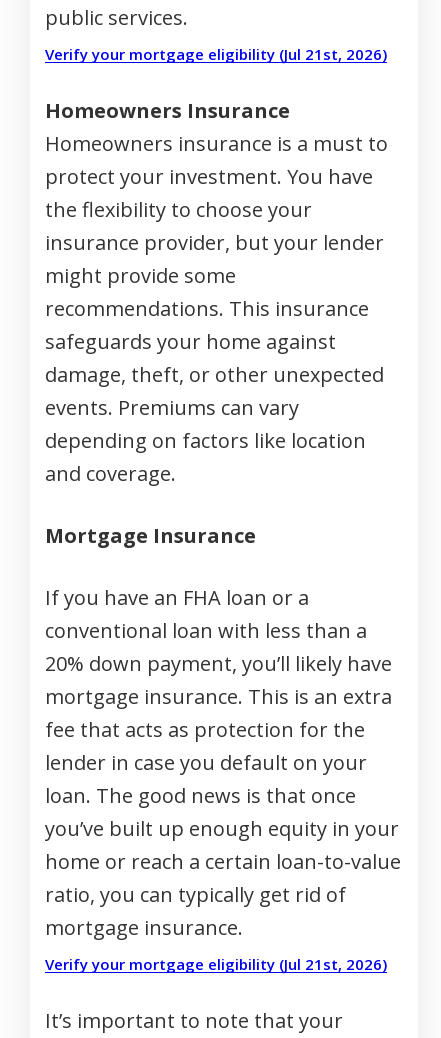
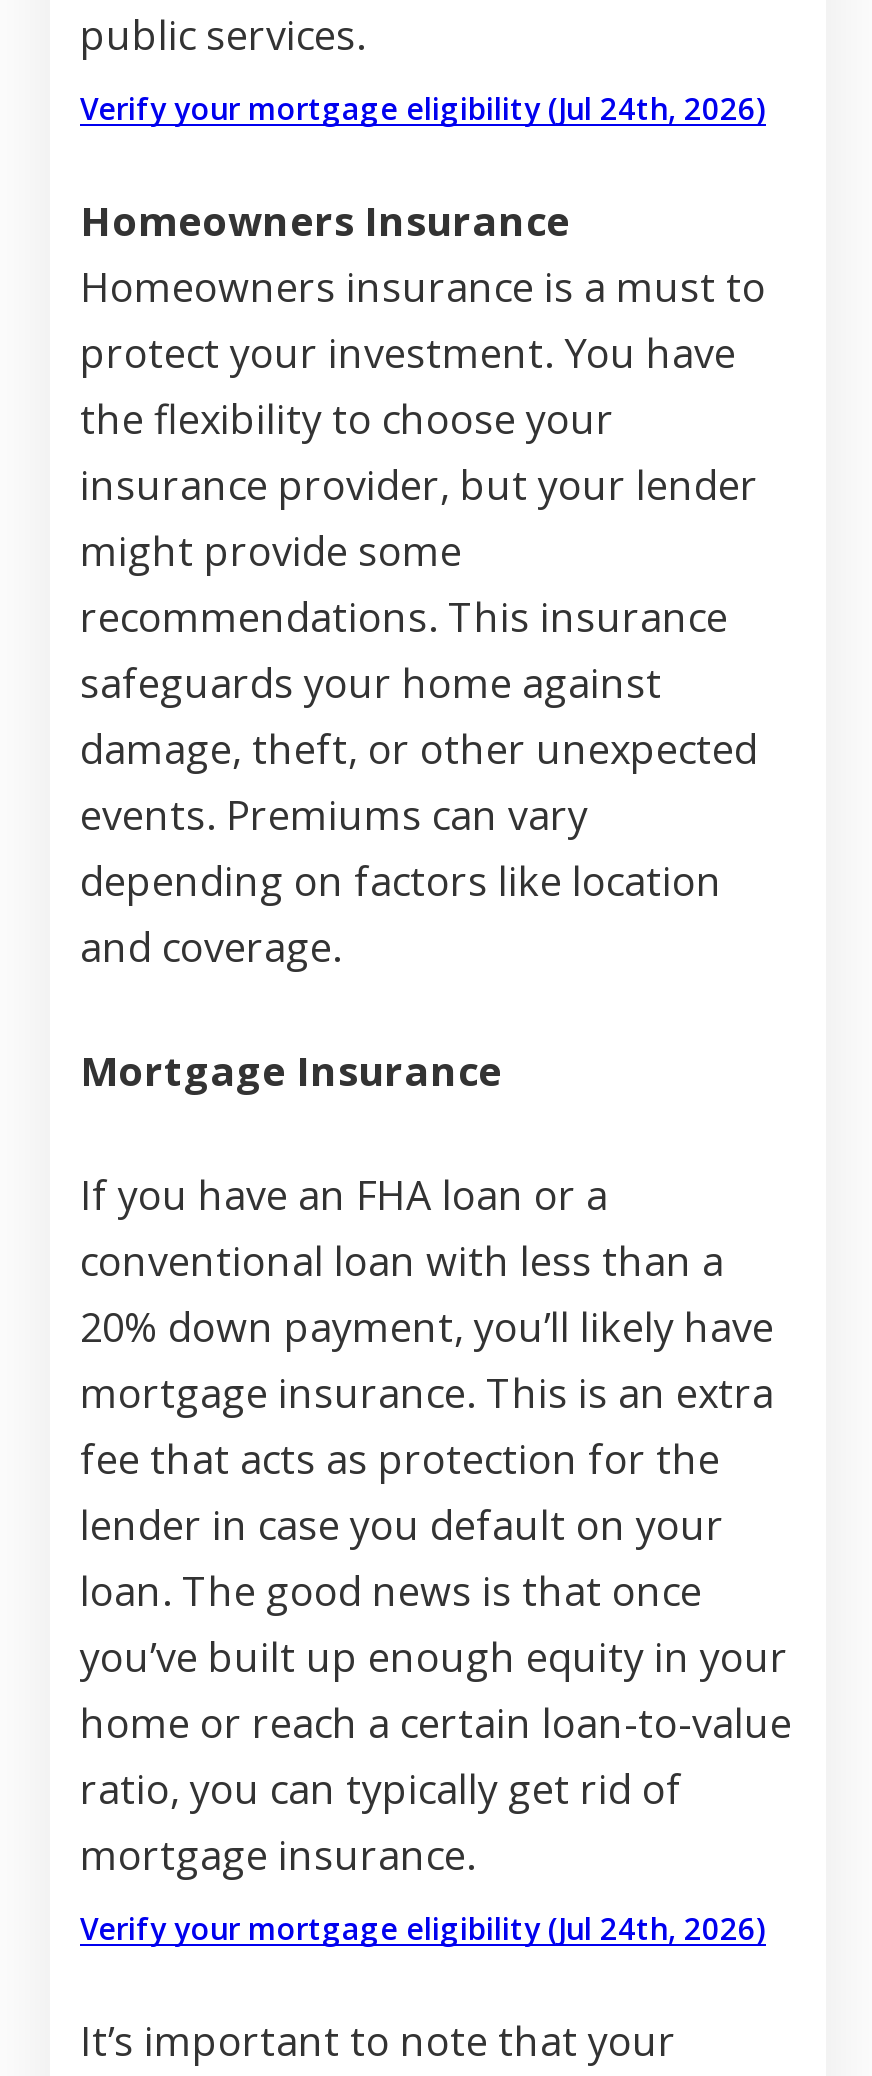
- Verify your mortgage eligibility (Jul 21st, 2026)
+ Verify your mortgage eligibility (Jul 24th, 2026)

- Verify your mortgage eligibility (Jul 21st, 2026)
+ Verify your mortgage eligibility (Jul 24th, 2026)
